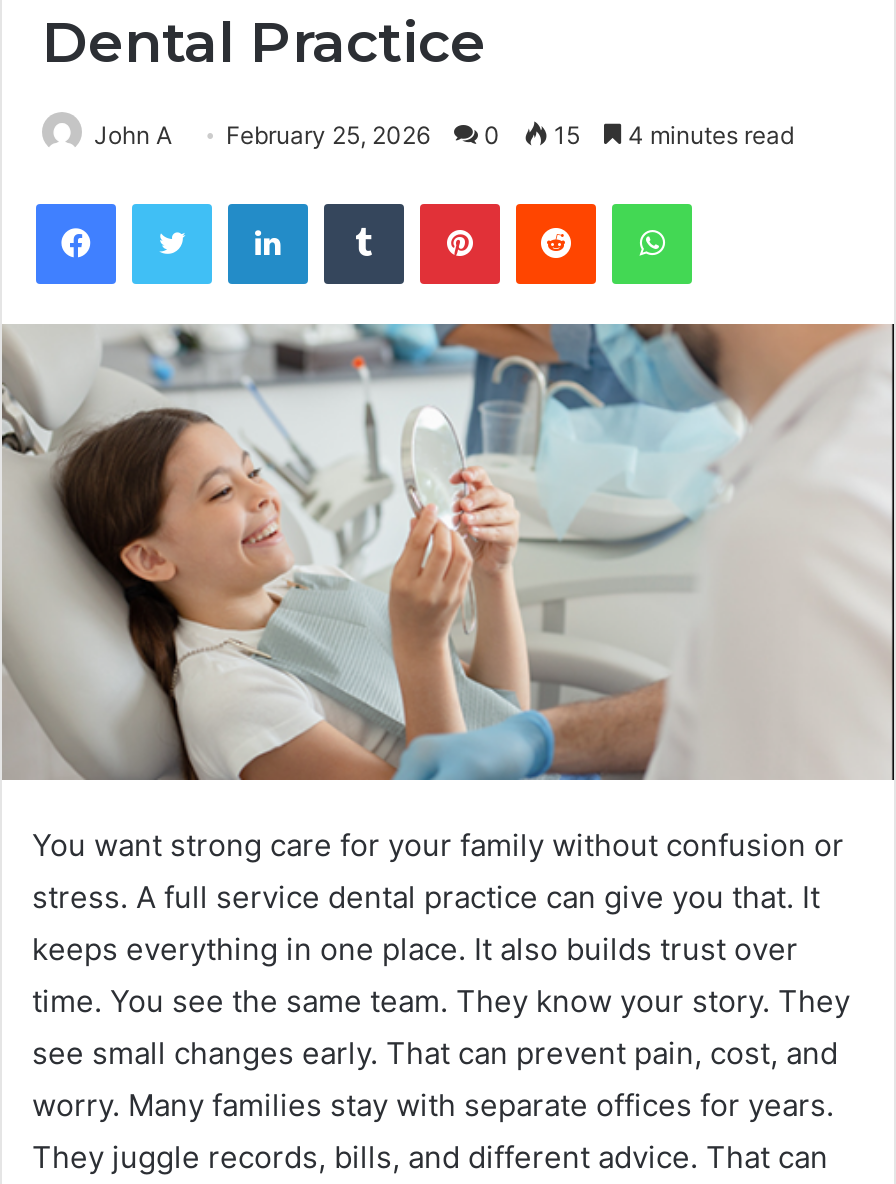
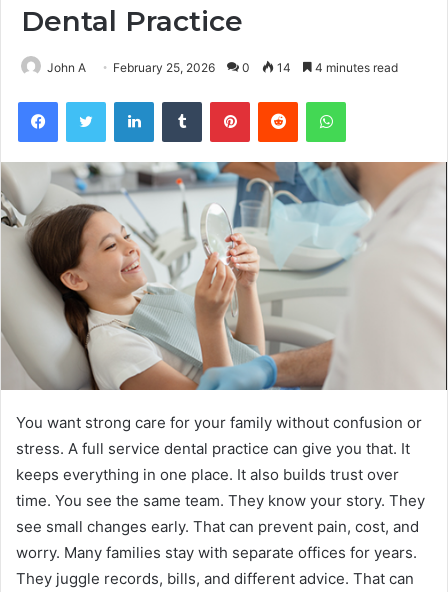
- John A February 25, 2026 0 15 4 minutes read
+ John A February 25, 2026 0 14 4 minutes read
